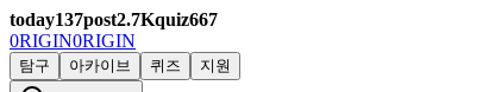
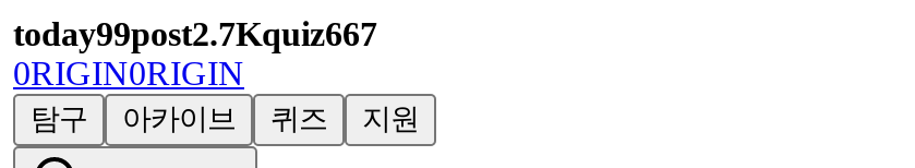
- today137post2.7Kquiz667
+ today99post2.7Kquiz667
